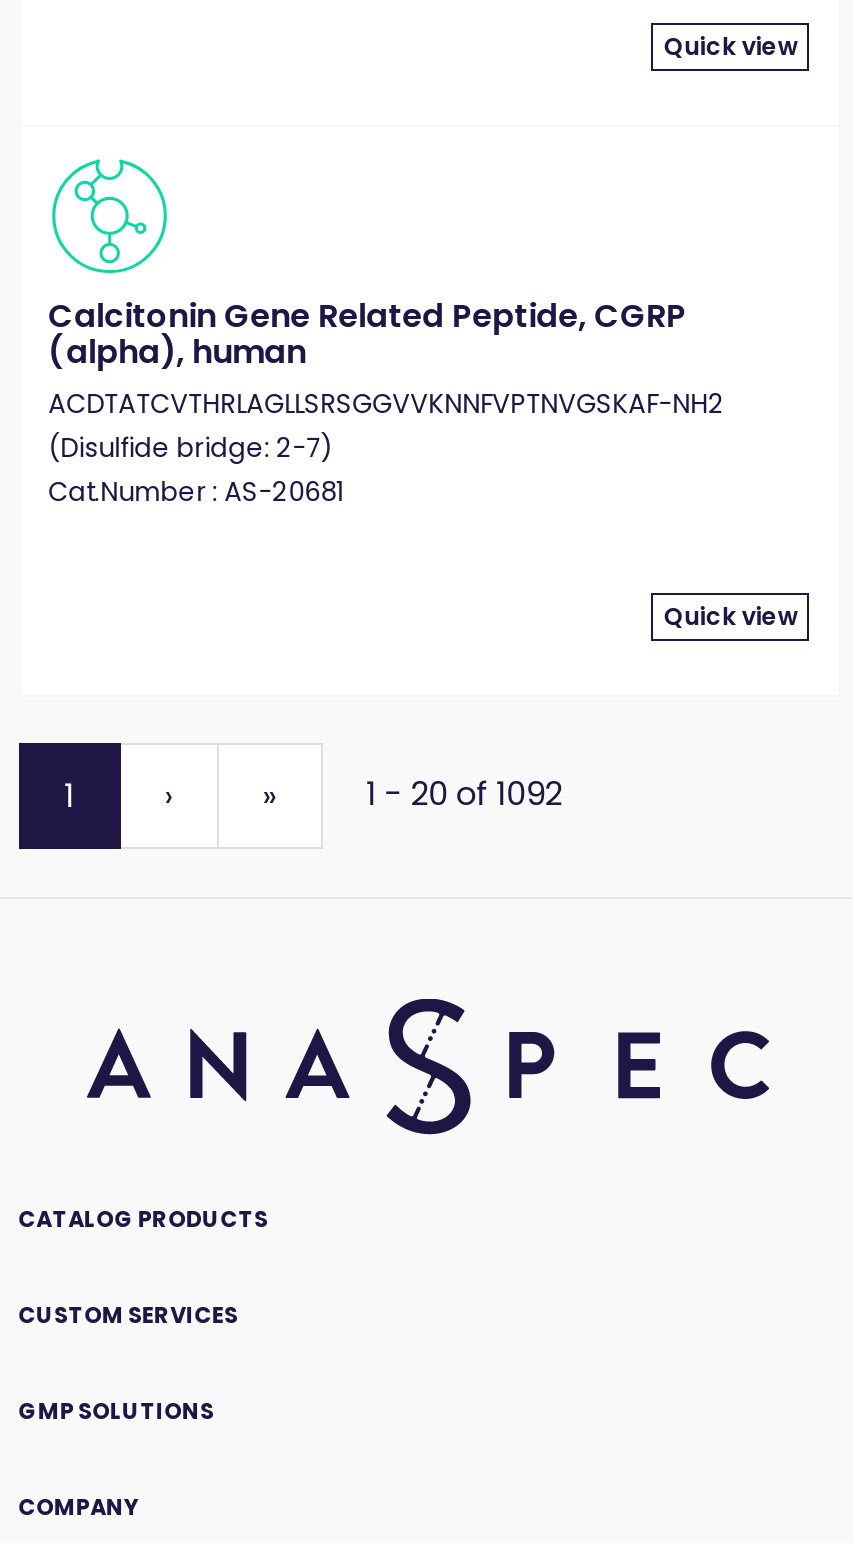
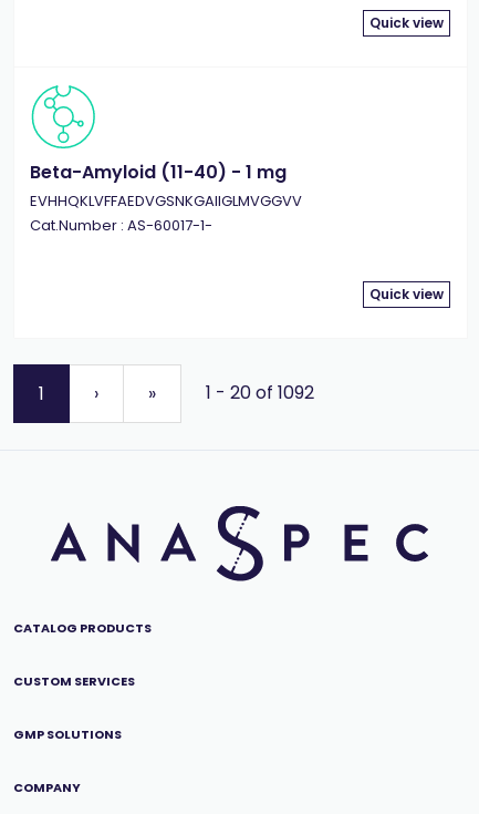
- Calcitonin Gene Related Peptide, CGRP
- (alpha), human
- ACDTATCVTHRLAGLLSRSGGVVKNNFVPTNVGSKAF-NH2
- (Disulfide bridge: 2-7)
- Cat.Number : AS-20681
+ Beta-Amyloid (11-40) - 1 mg
+ EVHHQKLVFFAEDVGSNKGAIIGLMVGGVV
+ Cat.Number : AS-60017-1-
